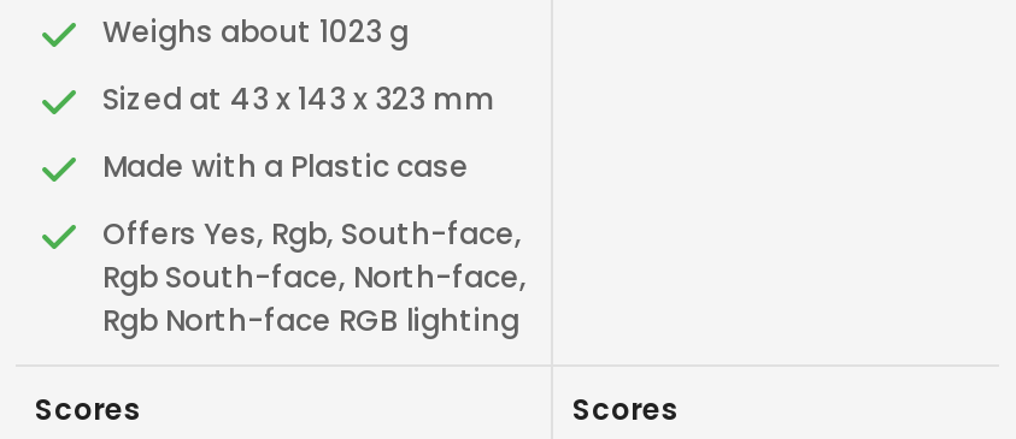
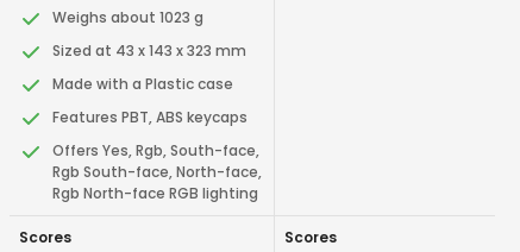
+ Features PBT, ABS keycaps
